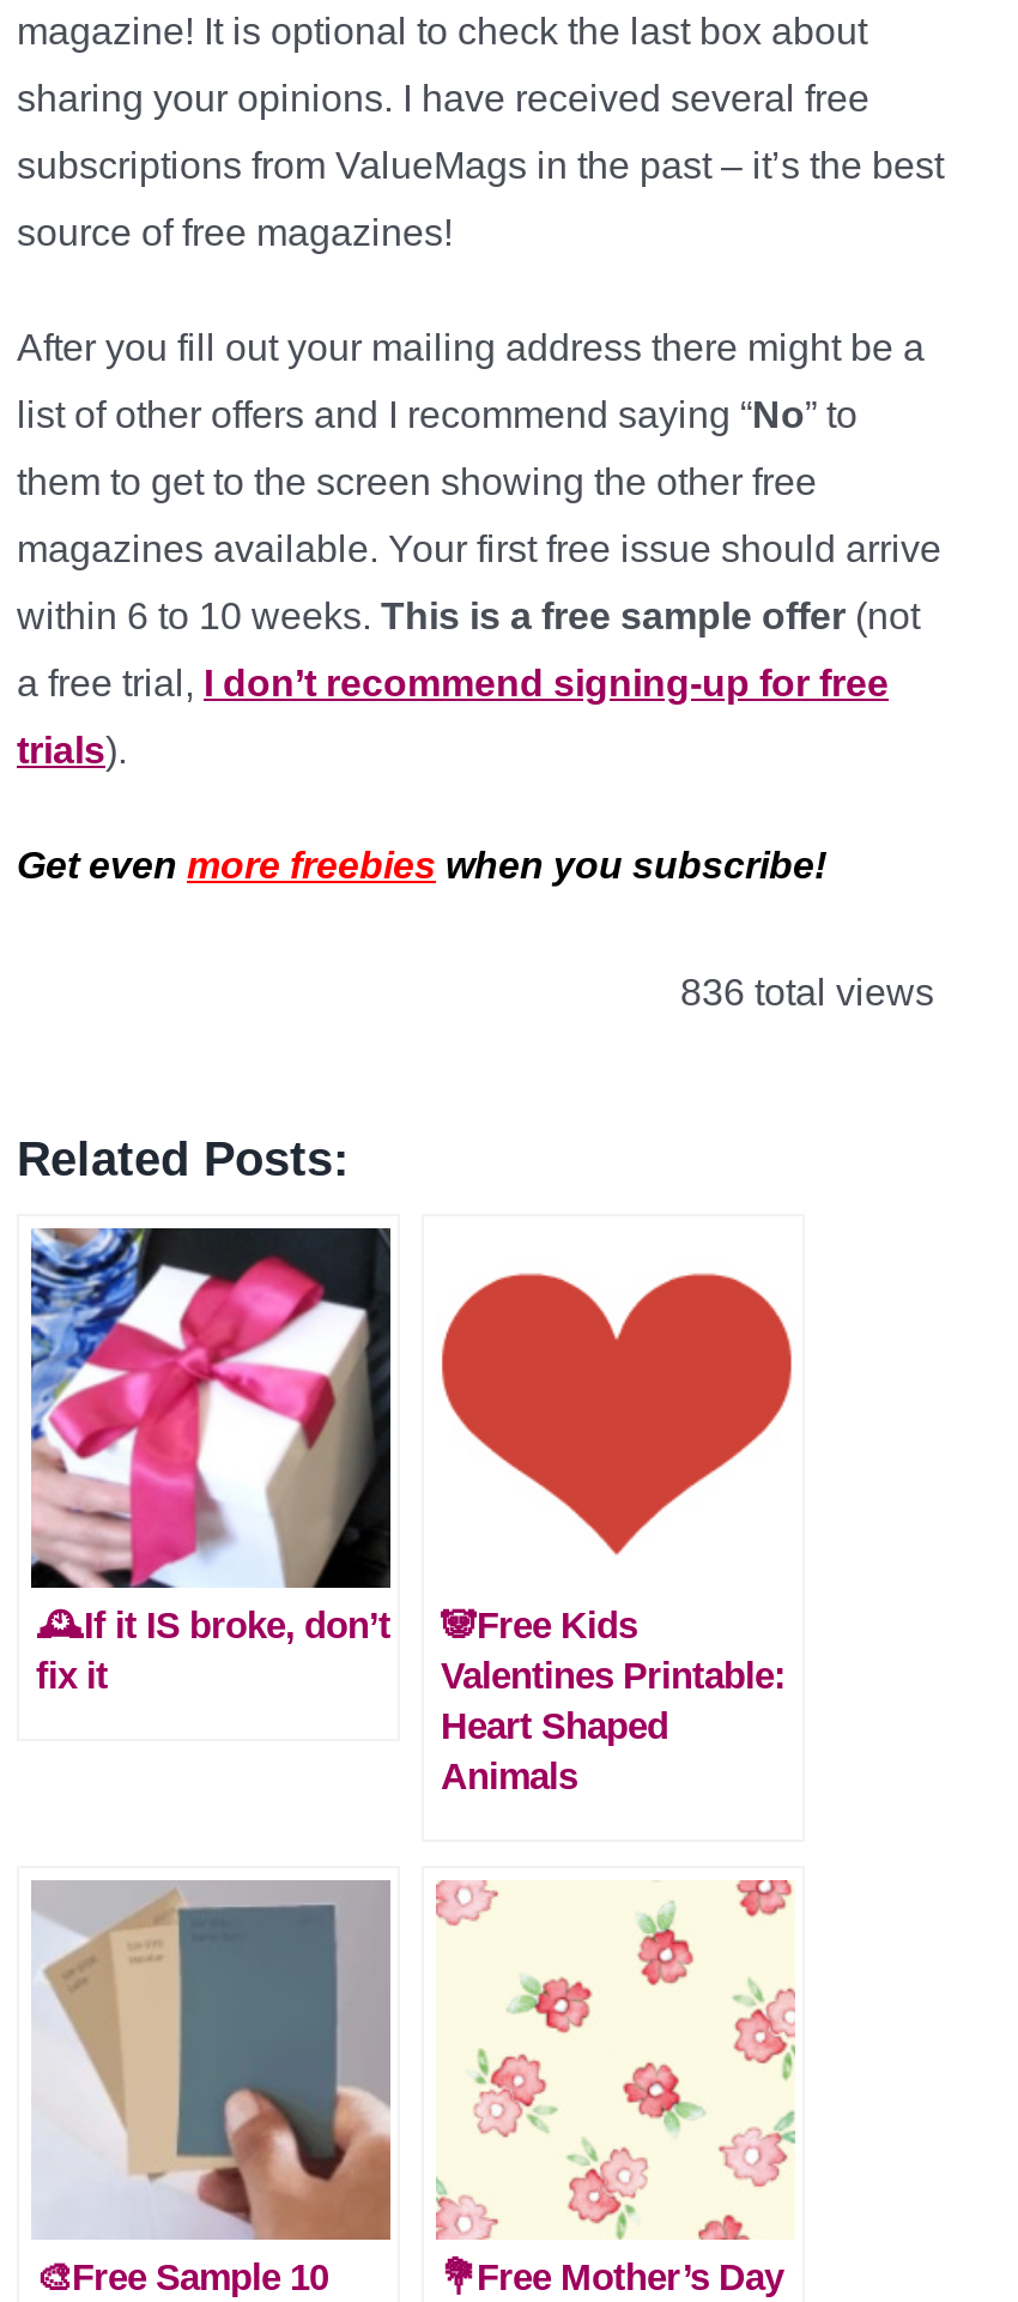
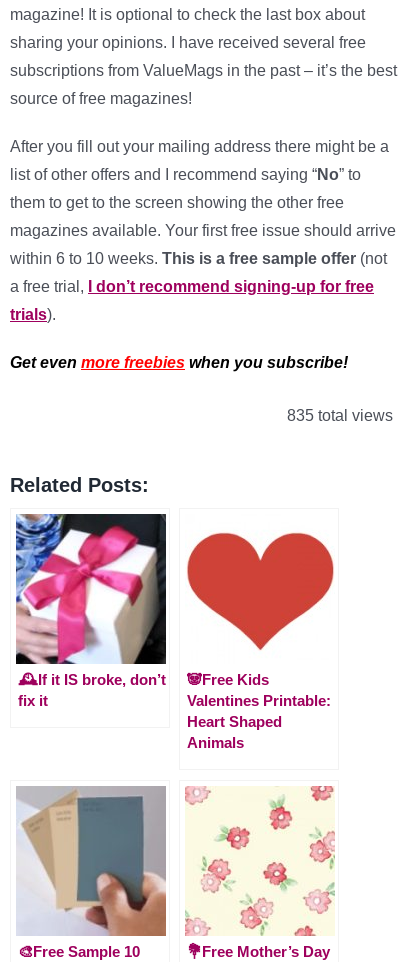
- 836 total views
+ 835 total views
